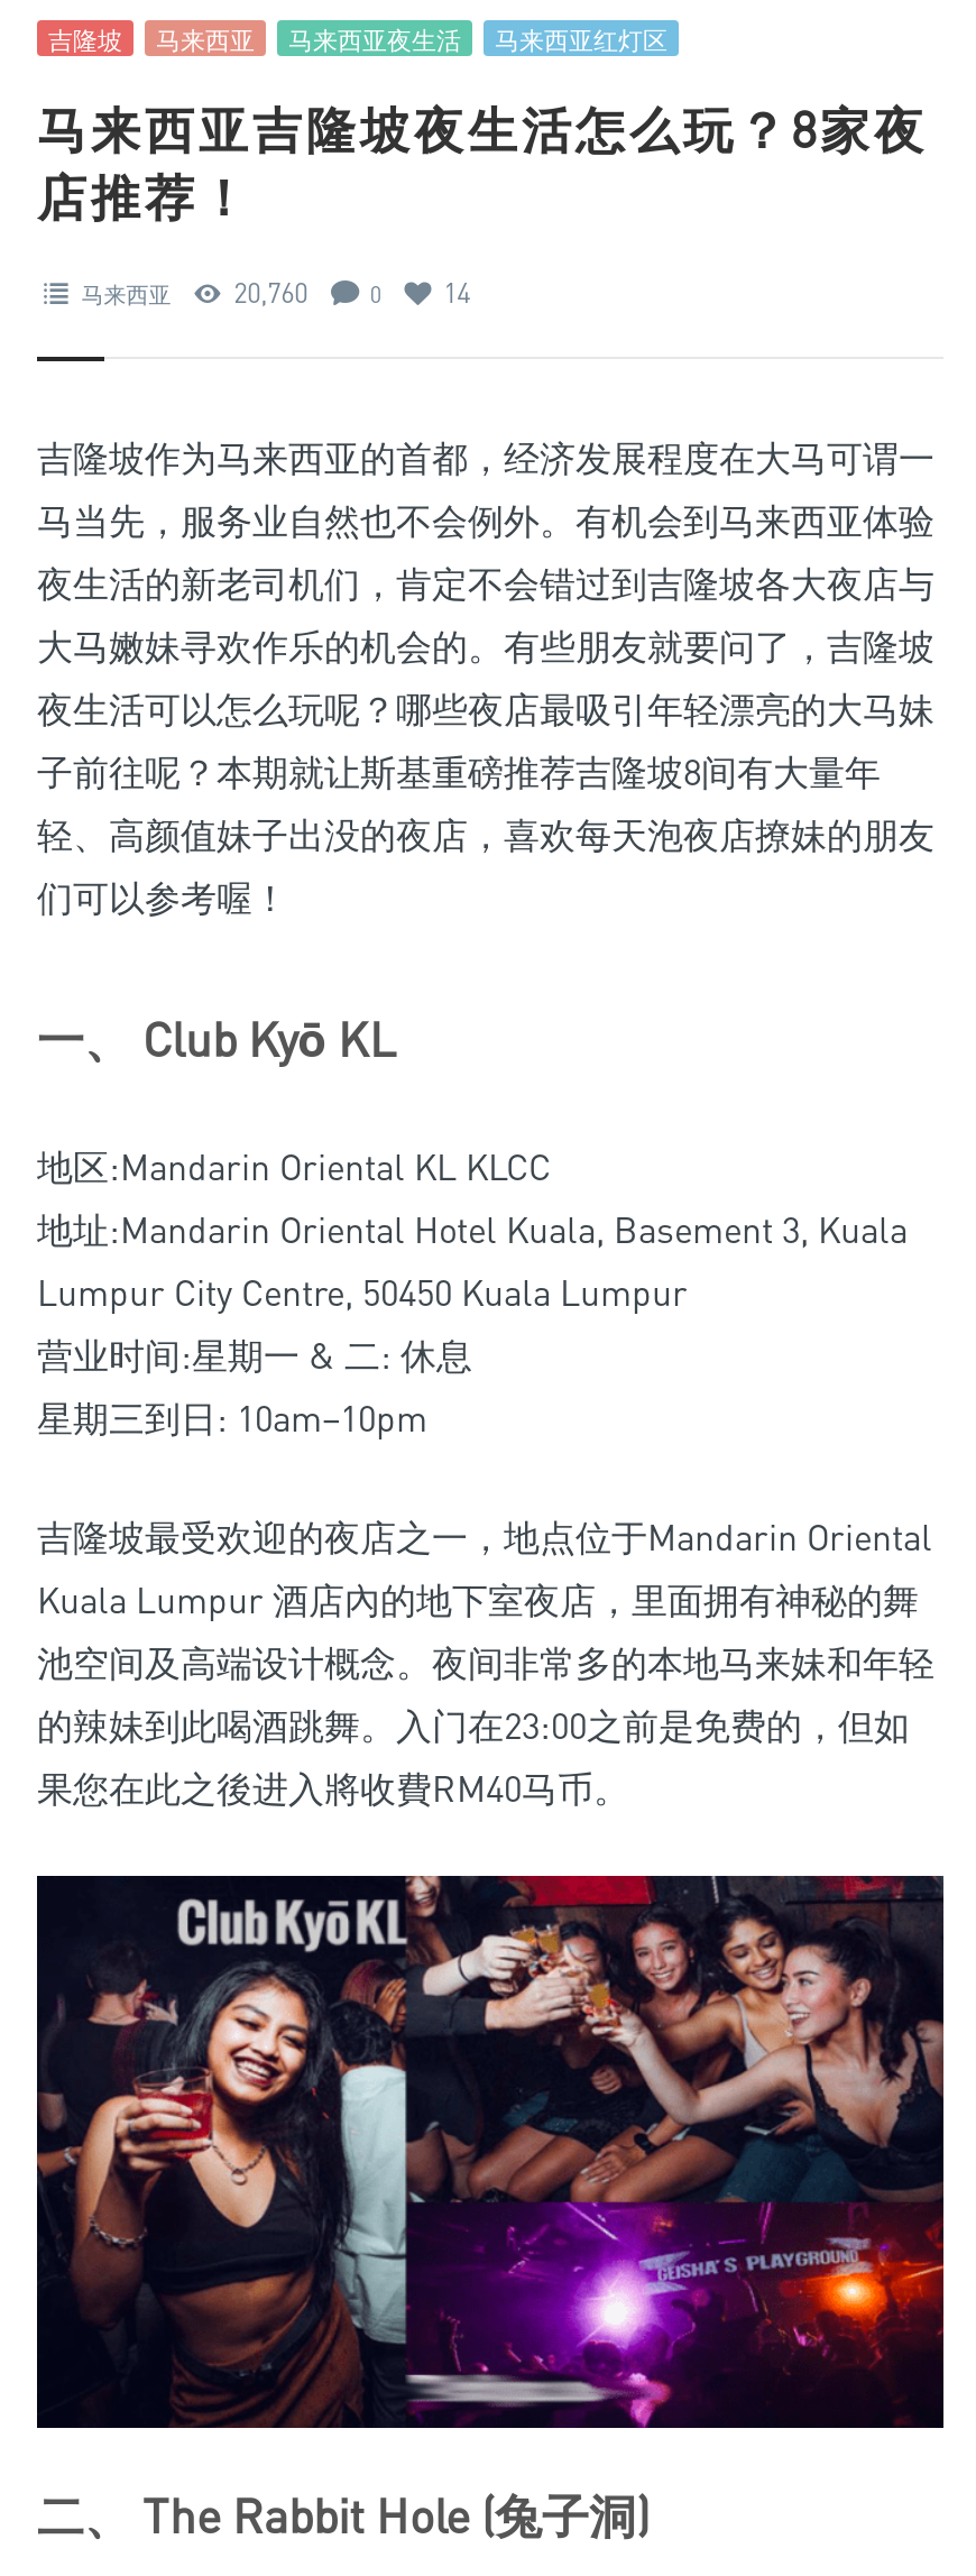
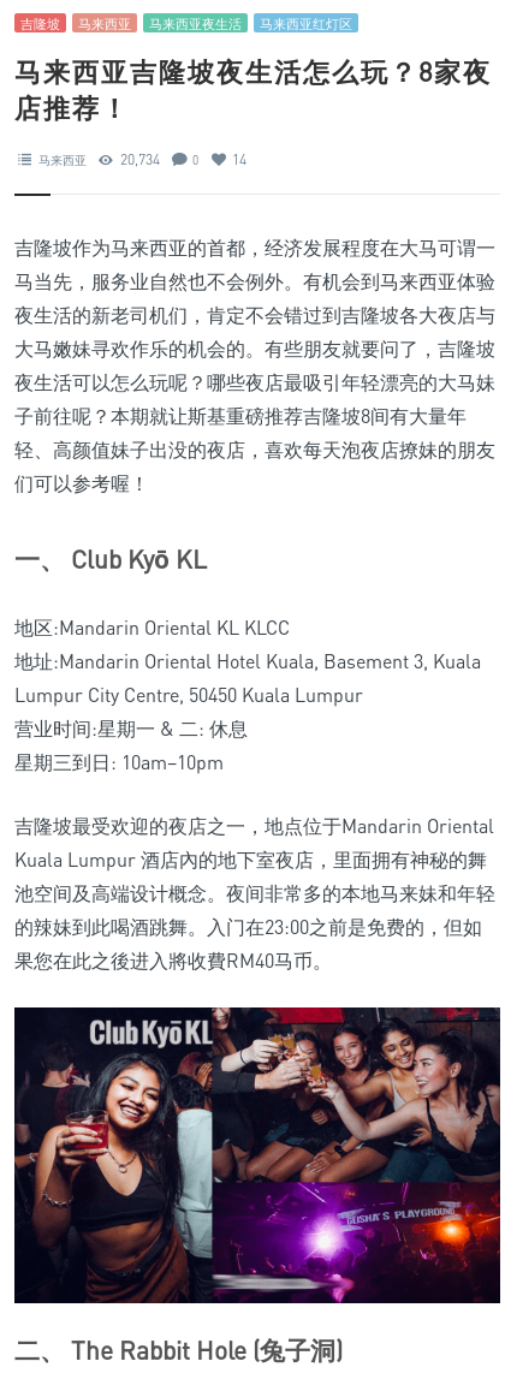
- 20,760
+ 20,734
